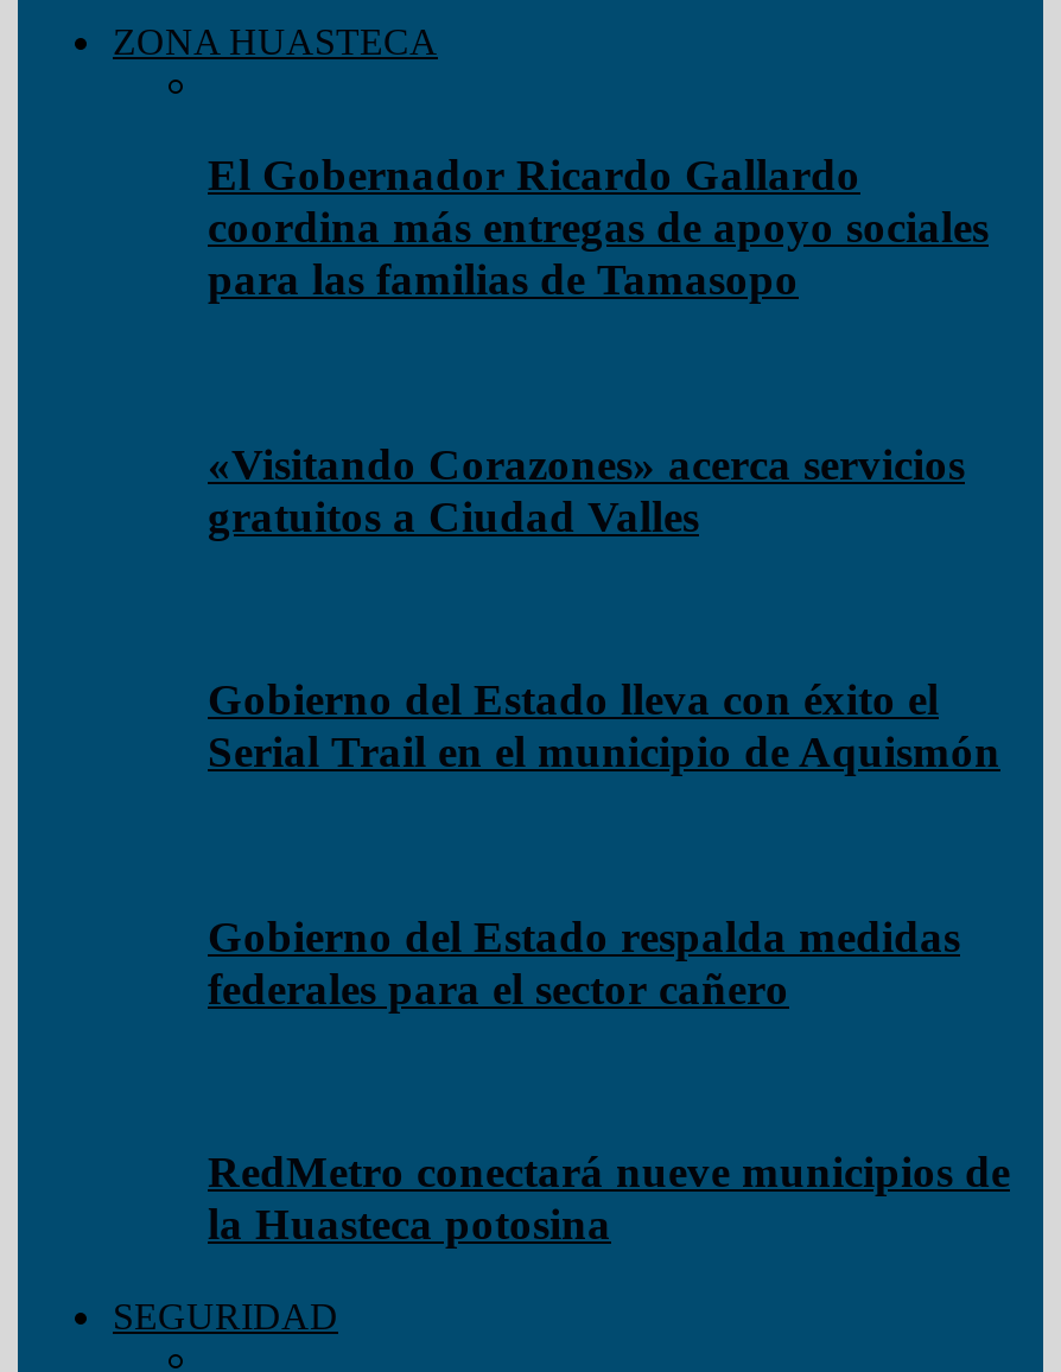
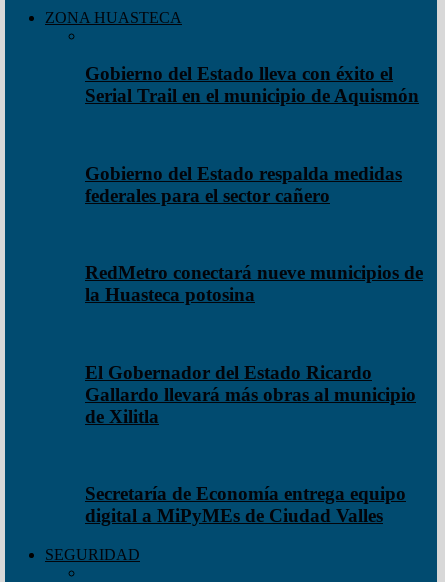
- El Gobernador Ricardo Gallardo
- coordina más entregas de apoyo sociales
- para las familias de Tamasopo

- «Visitando Corazones» acerca servicios
- gratuitos a Ciudad Valles

moved up: Gobierno del Estado lleva con éxito el | Serial Trail en el municipio de Aquismón | Gobierno del Estado respalda medidas | federales para el sector cañero | RedMetro conectará nueve municipios de | la Huasteca potosina

+ El Gobernador del Estado Ricardo
+ Gallardo llevará más obras al municipio
+ de Xilitla

+ Secretaría de Economía entrega equipo
+ digital a MiPyMEs de Ciudad Valles
